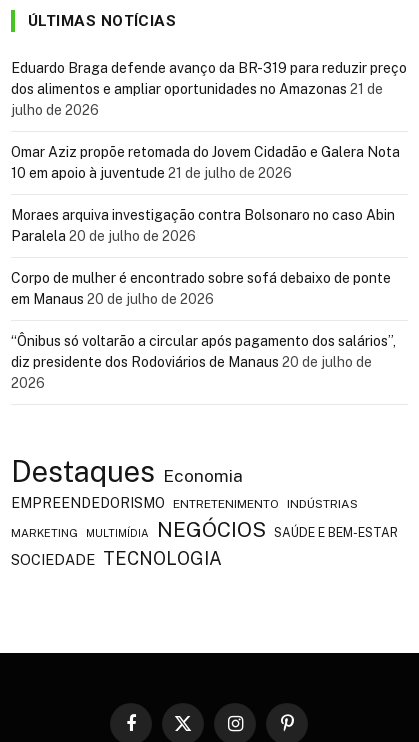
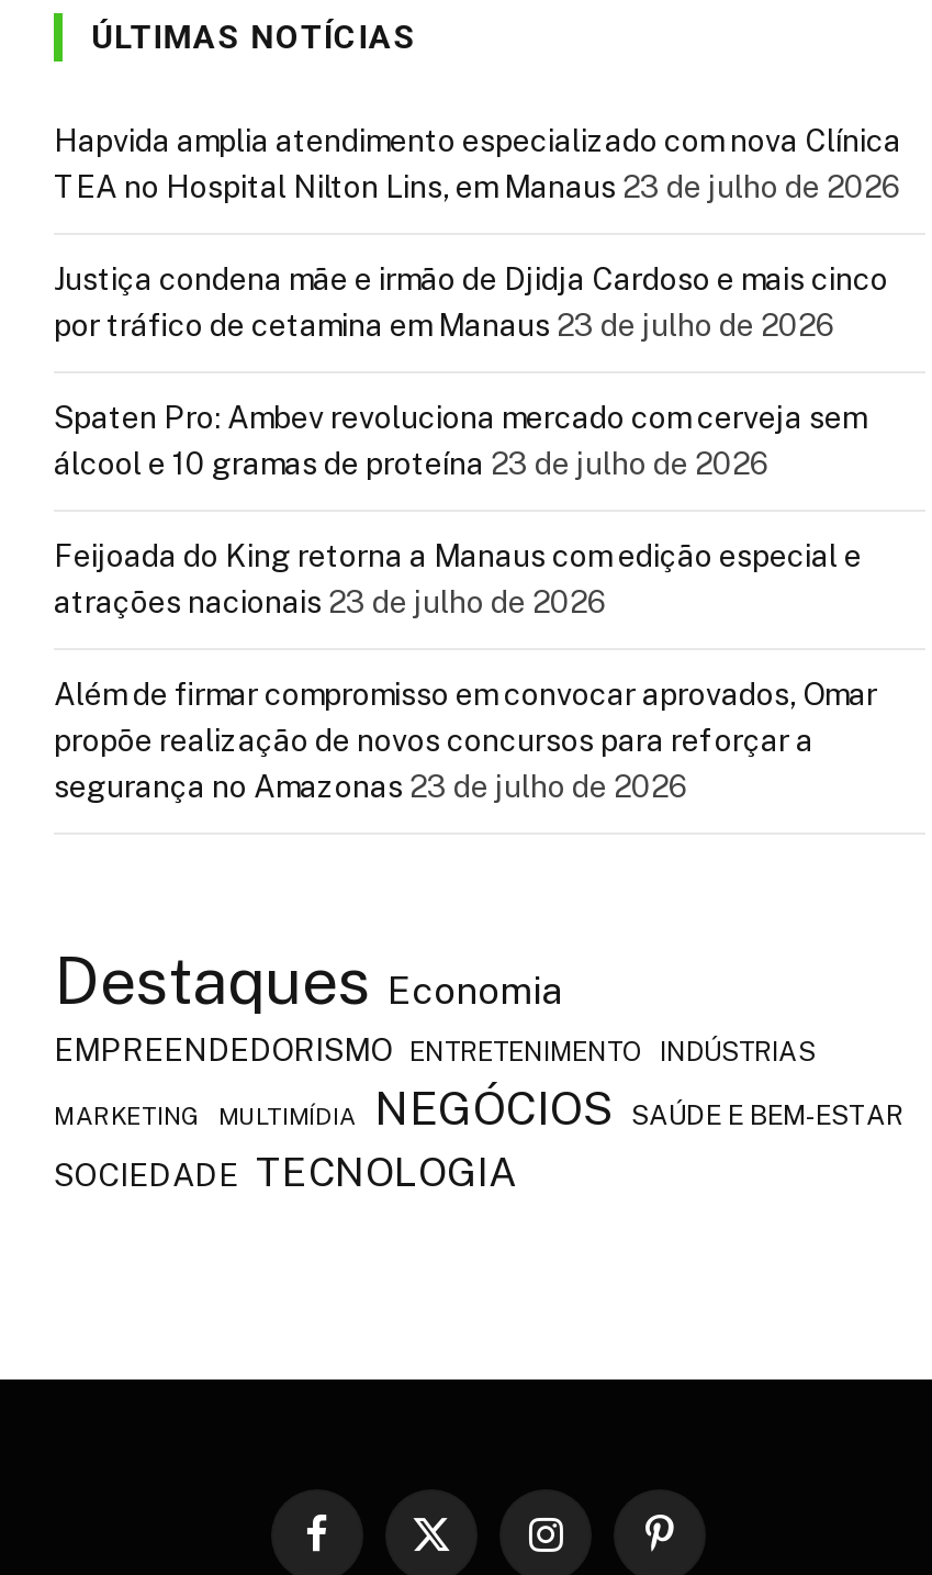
- Eduardo Braga defende avanço da BR-319 para reduzir preço
- dos alimentos e ampliar oportunidades no Amazonas 21 de
- julho de 2026
+ Hapvida amplia atendimento especializado com nova Clínica
+ TEA no Hospital Nilton Lins, em Manaus 23 de julho de 2026

- Omar Aziz propõe retomada do Jovem Cidadão e Galera Nota
- 10 em apoio à juventude 21 de julho de 2026
+ Justiça condena mãe e irmão de Djidja Cardoso e mais cinco
+ por tráfico de cetamina em Manaus 23 de julho de 2026

- Moraes arquiva investigação contra Bolsonaro no caso Abin
- Paralela 20 de julho de 2026
+ Spaten Pro: Ambev revoluciona mercado com cerveja sem
+ álcool e 10 gramas de proteína 23 de julho de 2026

- Corpo de mulher é encontrado sobre sofá debaixo de ponte
- em Manaus 20 de julho de 2026
+ Feijoada do King retorna a Manaus com edição especial e
+ atrações nacionais 23 de julho de 2026

- “Ônibus só voltarão a circular após pagamento dos salários”,
- diz presidente dos Rodoviários de Manaus 20 de julho de
- 2026
+ Além de firmar compromisso em convocar aprovados, Omar
+ propõe realização de novos concursos para reforçar a
+ segurança no Amazonas 23 de julho de 2026
